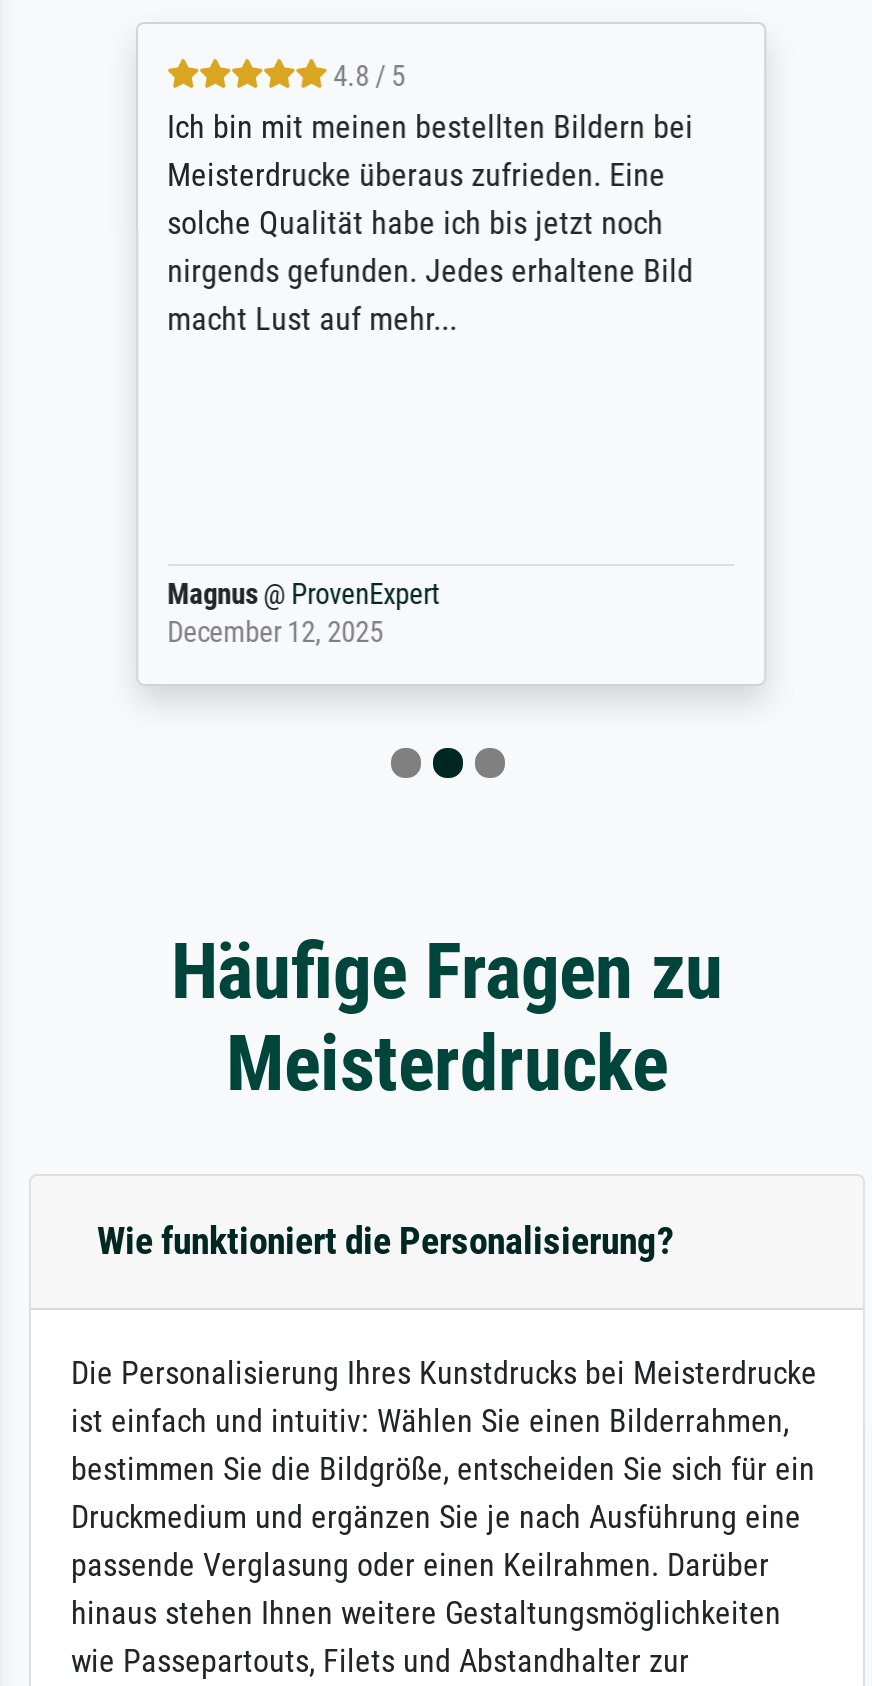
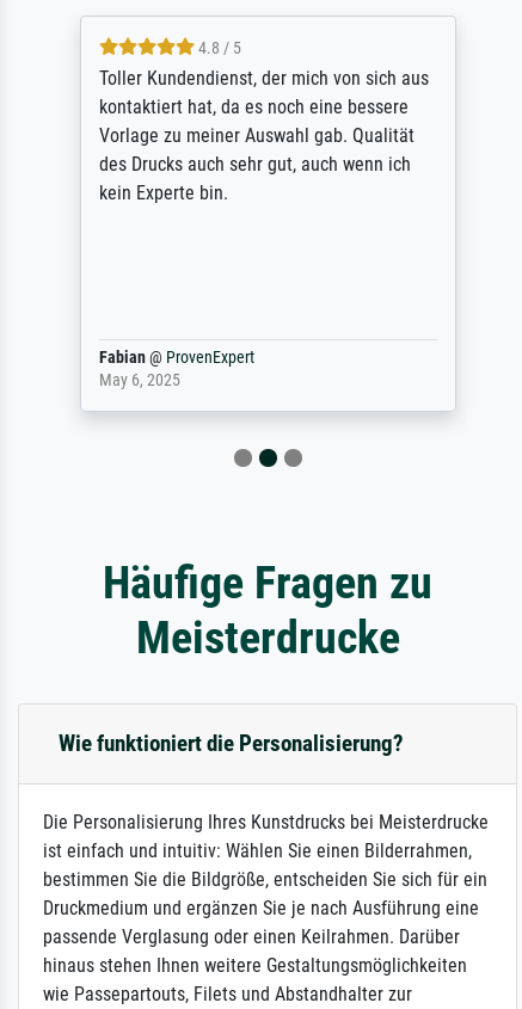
- Ich bin mit meinen bestellten Bildern bei
- Meisterdrucke überaus zufrieden. Eine
- solche Qualität habe ich bis jetzt noch
- nirgends gefunden. Jedes erhaltene Bild
- macht Lust auf mehr...
+ Toller Kundendienst, der mich von sich aus
+ kontaktiert hat, da es noch eine bessere
+ Vorlage zu meiner Auswahl gab. Qualität
+ des Drucks auch sehr gut, auch wenn ich
+ kein Experte bin.

- Magnus @ ProvenExpert
- December 12, 2025
+ Fabian @ ProvenExpert
+ May 6, 2025
